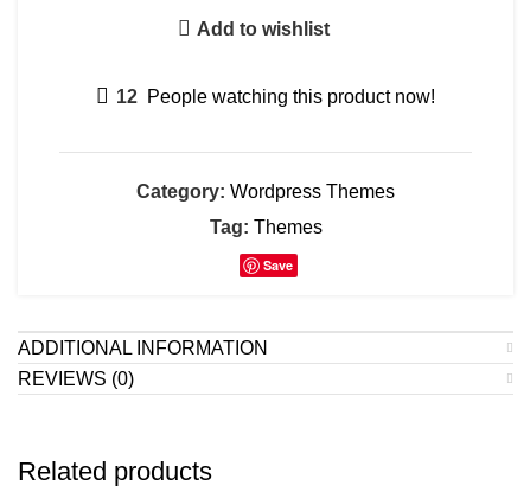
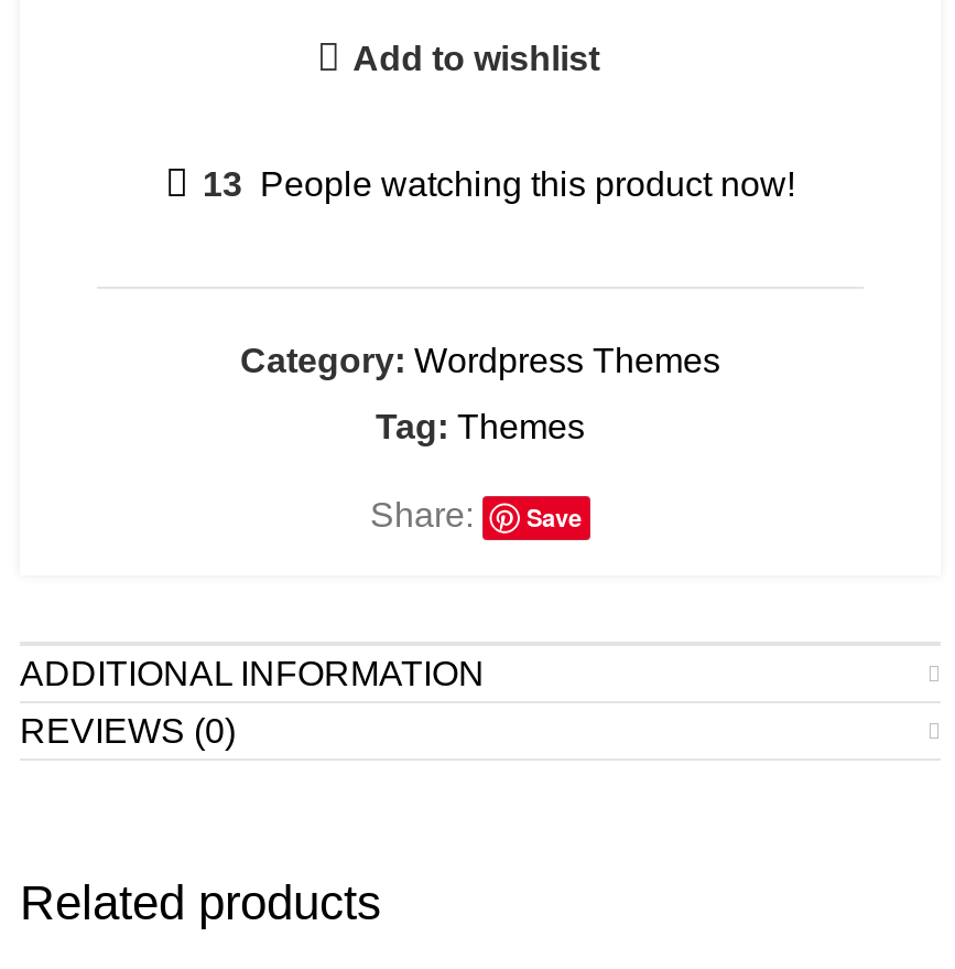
- 12 People watching this product now!
+ 13 People watching this product now!

+ Share:
